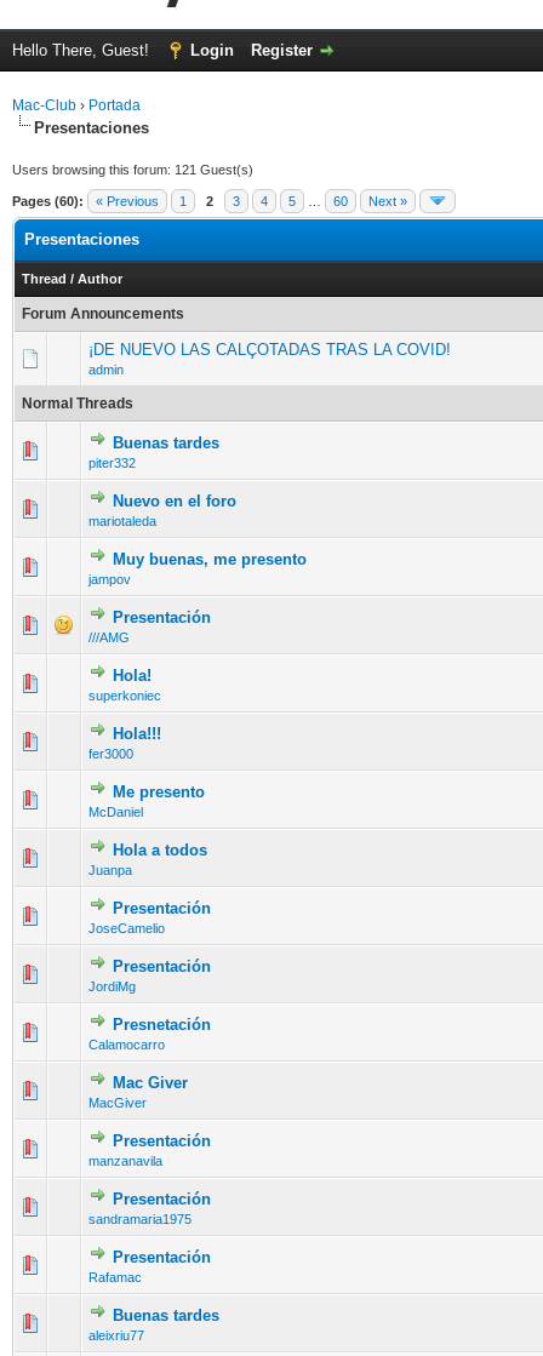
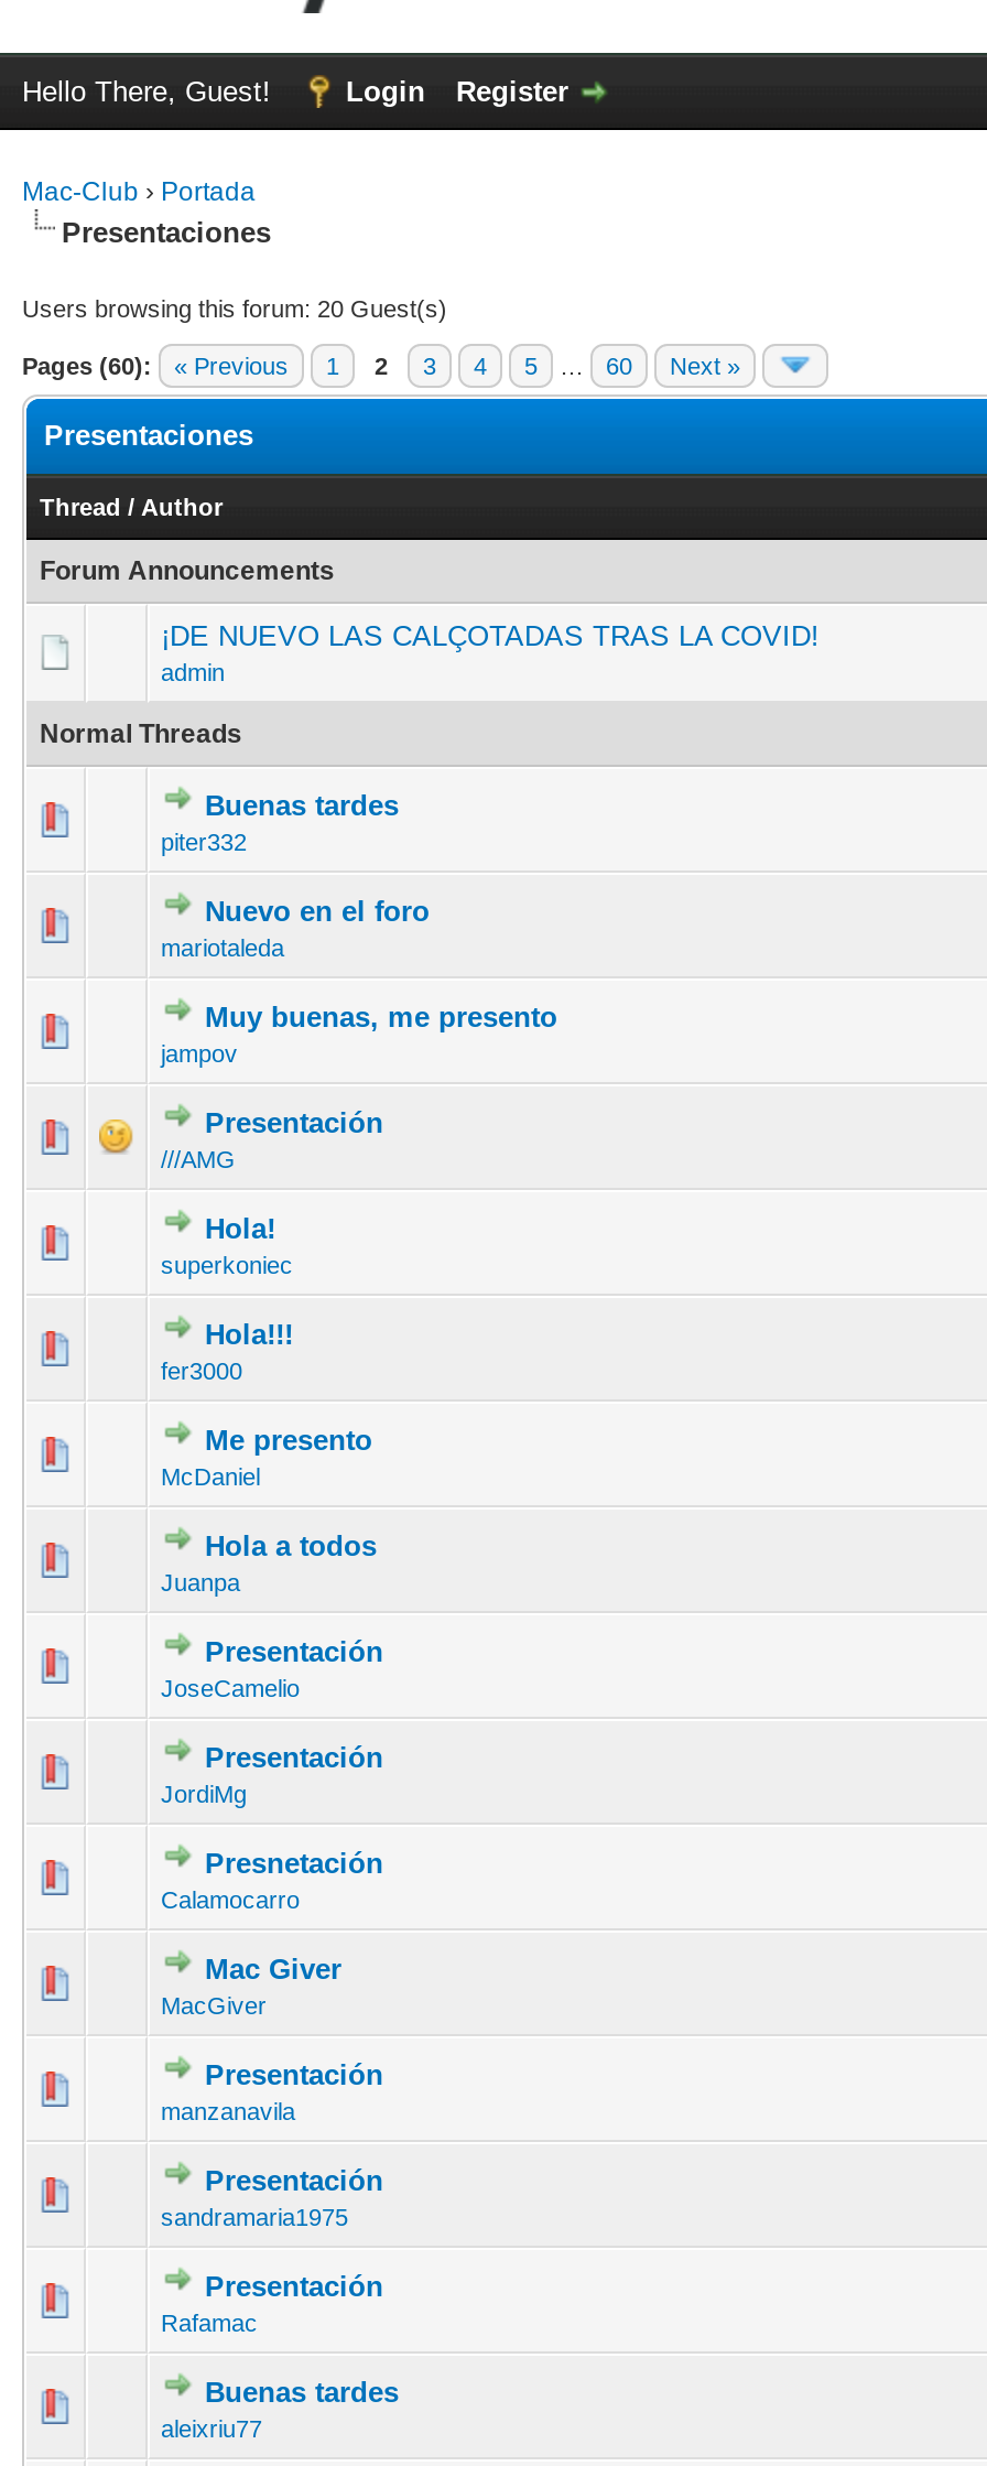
- Users browsing this forum: 121 Guest(s)
+ Users browsing this forum: 20 Guest(s)
